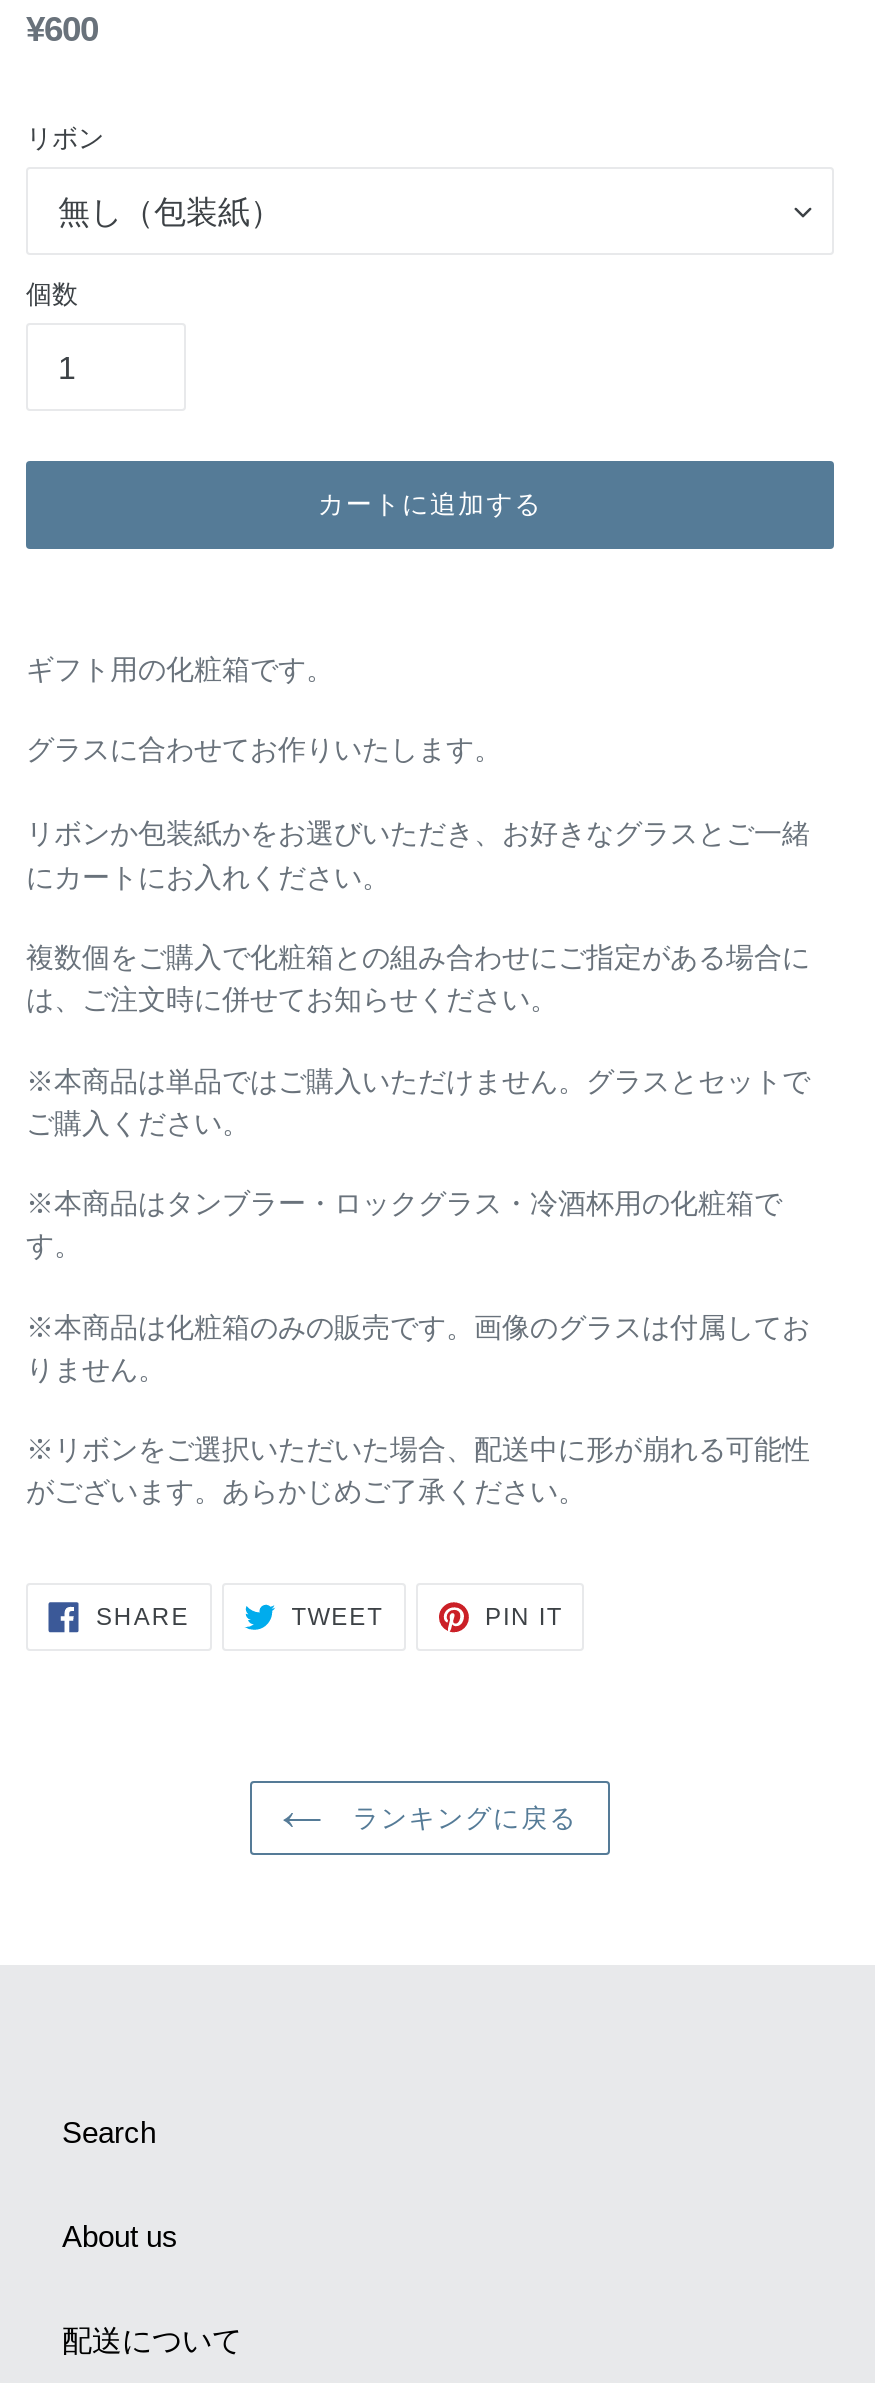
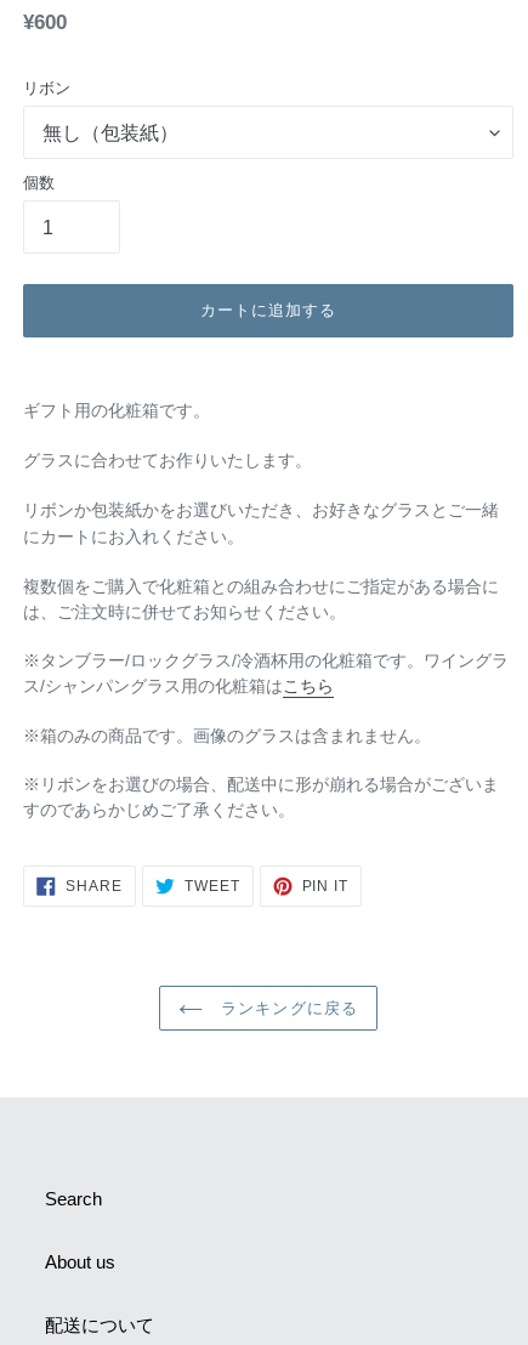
- ※本商品は単品ではご購入いただけません。グラスとセットで
- ご購入ください。
- ※本商品はタンブラー・ロックグラス・冷酒杯用の化粧箱で
- す。
- ※本商品は化粧箱のみの販売です。画像のグラスは付属してお
- りません。
- ※リボンをご選択いただいた場合、配送中に形が崩れる可能性
- がございます。あらかじめご了承ください。
+ ※タンブラー/ロックグラス/冷酒杯用の化粧箱です。ワイングラ
+ ス/シャンパングラス用の化粧箱はこちら
+ ※箱のみの商品です。画像のグラスは含まれません。
+ ※リボンをお選びの場合、配送中に形が崩れる場合がございま
+ すのであらかじめご了承ください。
